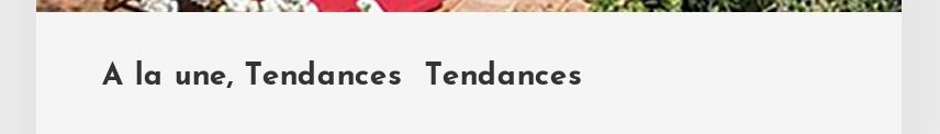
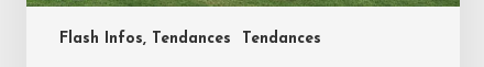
- A la une, Tendances
+ Flash Infos, Tendances
